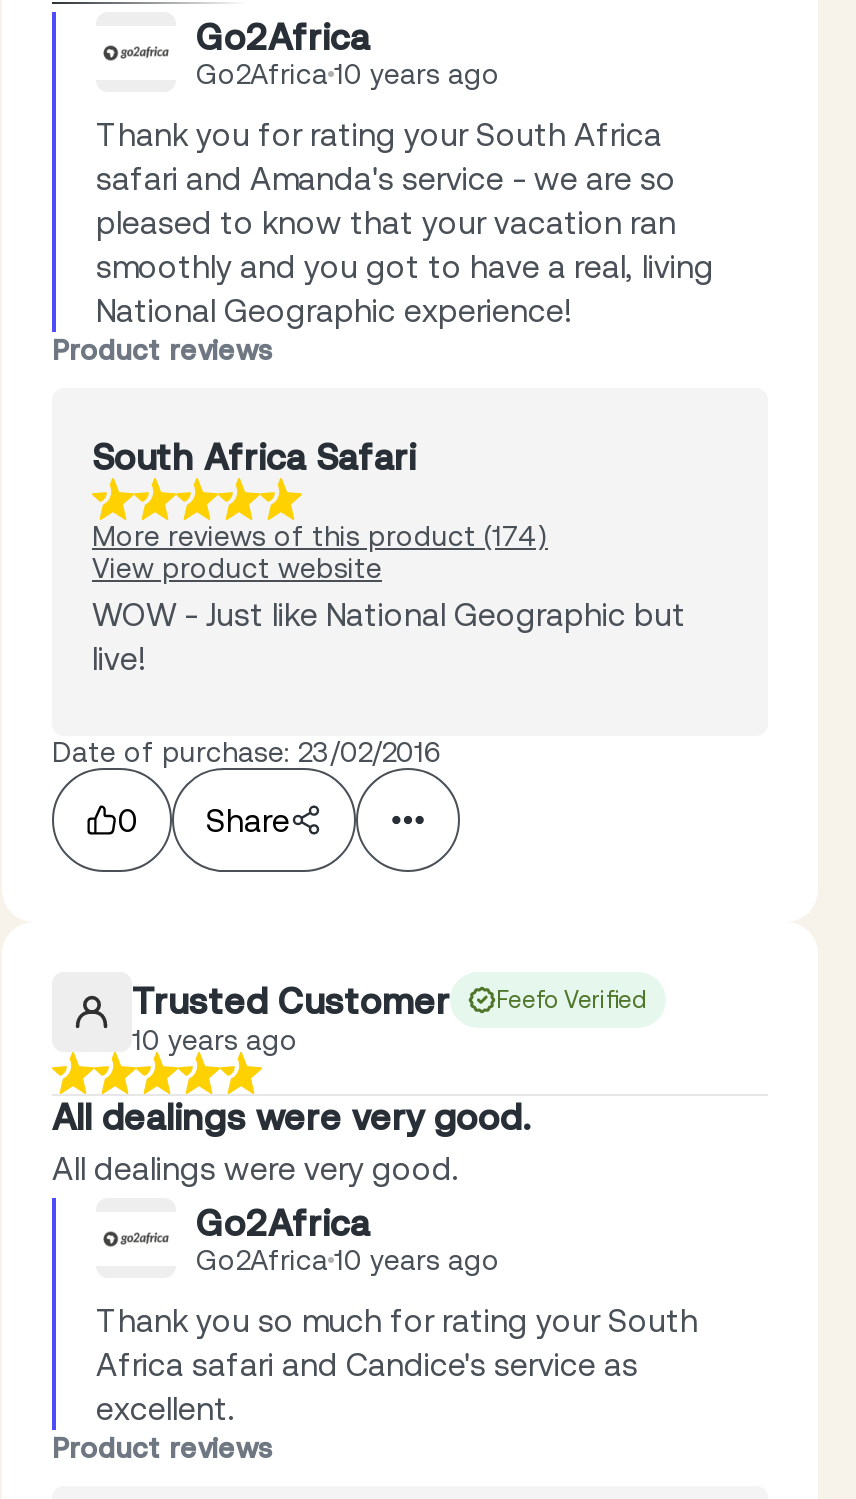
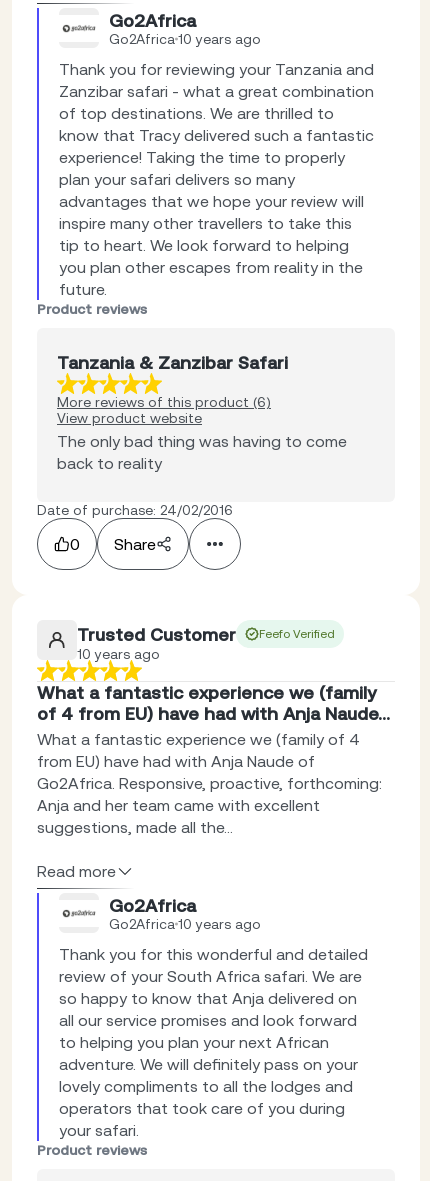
- Thank you for rating your South Africa
- safari and Amanda's service - we are so
- pleased to know that your vacation ran
- smoothly and you got to have a real, living
- National Geographic experience!
+ Thank you for reviewing your Tanzania and
+ Zanzibar safari - what a great combination
+ of top destinations. We are thrilled to
+ know that Tracy delivered such a fantastic
+ experience! Taking the time to properly
+ plan your safari delivers so many
+ advantages that we hope your review will
+ inspire many other travellers to take this
+ tip to heart. We look forward to helping
+ you plan other escapes from reality in the
+ future.

- South Africa Safari
+ Tanzania & Zanzibar Safari

- More reviews of this product (174)
+ More reviews of this product (6)

- WOW - Just like National Geographic but
- live!
+ The only bad thing was having to come
+ back to reality

- Date of purchase: 23/02/2016
+ Date of purchase: 24/02/2016

- All dealings were very good.
- All dealings were very good.
+ What a fantastic experience we (family
+ of 4 from EU) have had with Anja Naude…
+ What a fantastic experience we (family of 4
+ from EU) have had with Anja Naude of
+ Go2Africa. Responsive, proactive, forthcoming:
+ Anja and her team came with excellent
+ suggestions, made all the...
+ Read more

- Thank you so much for rating your South
- Africa safari and Candice's service as
- excellent.
+ Thank you for this wonderful and detailed
+ review of your South Africa safari. We are
+ so happy to know that Anja delivered on
+ all our service promises and look forward
+ to helping you plan your next African
+ adventure. We will definitely pass on your
+ lovely compliments to all the lodges and
+ operators that took care of you during
+ your safari.
